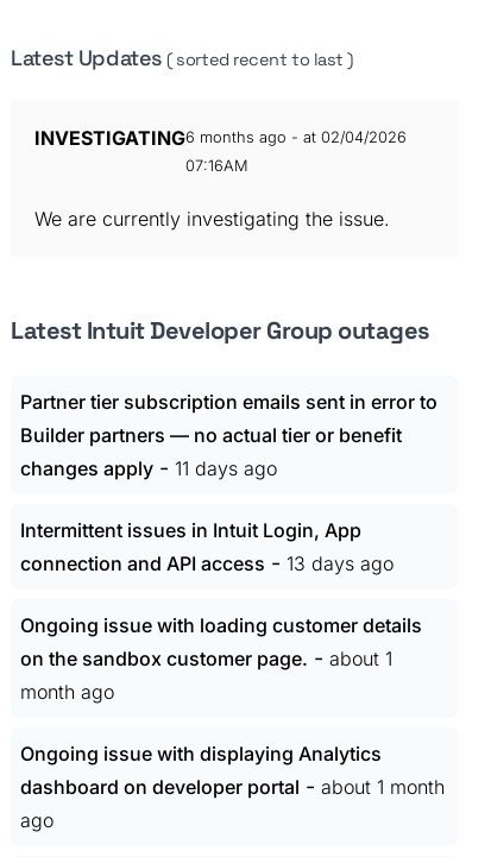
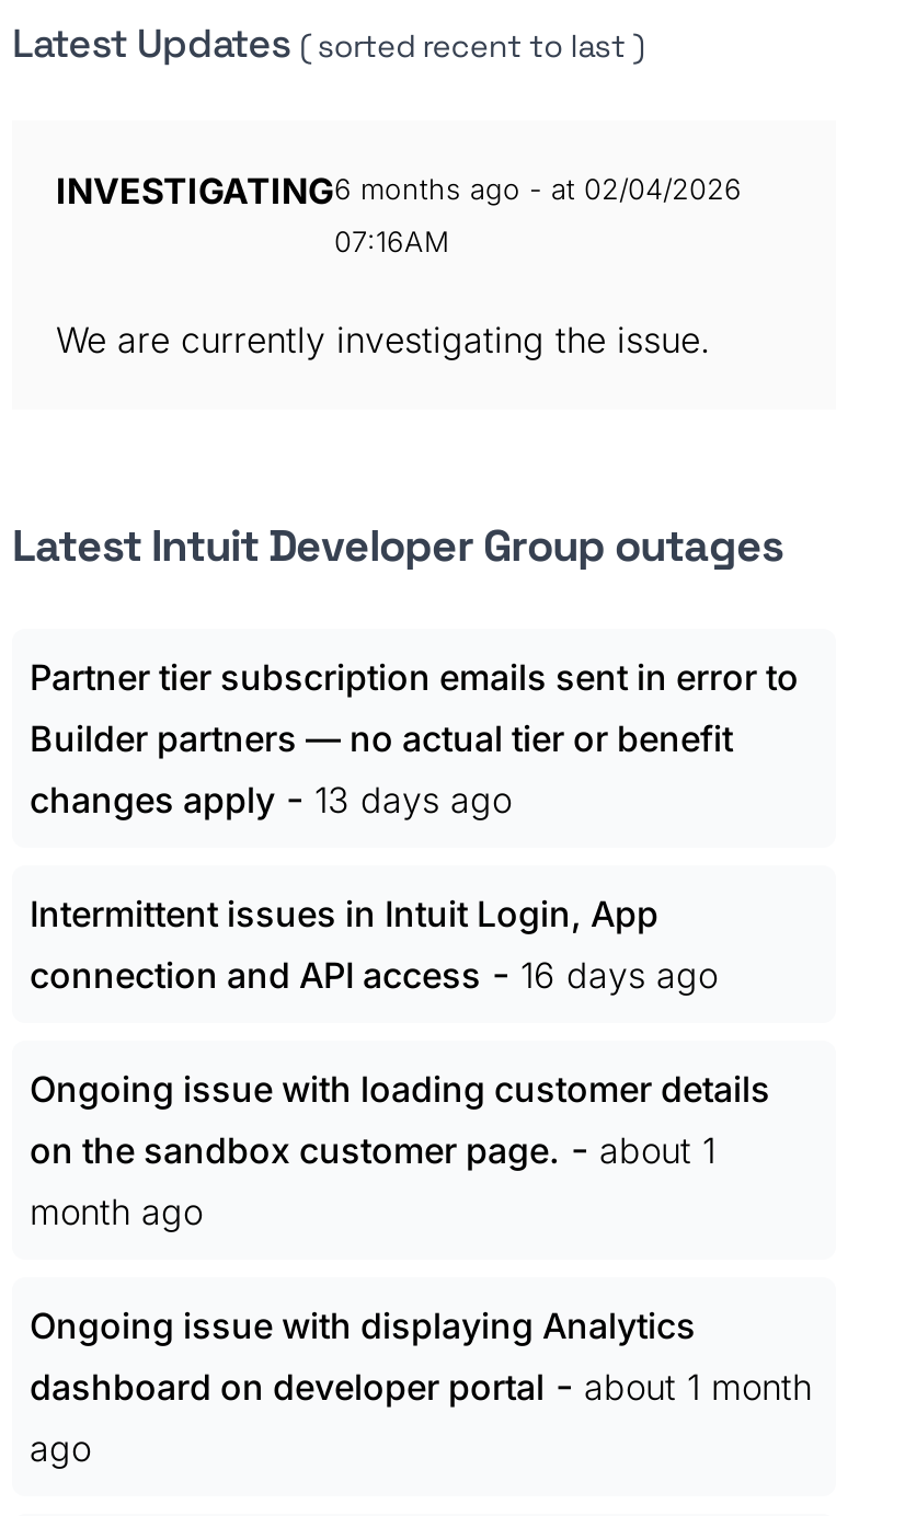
- changes apply - 11 days ago
+ changes apply - 13 days ago

- connection and API access - 13 days ago
+ connection and API access - 16 days ago
